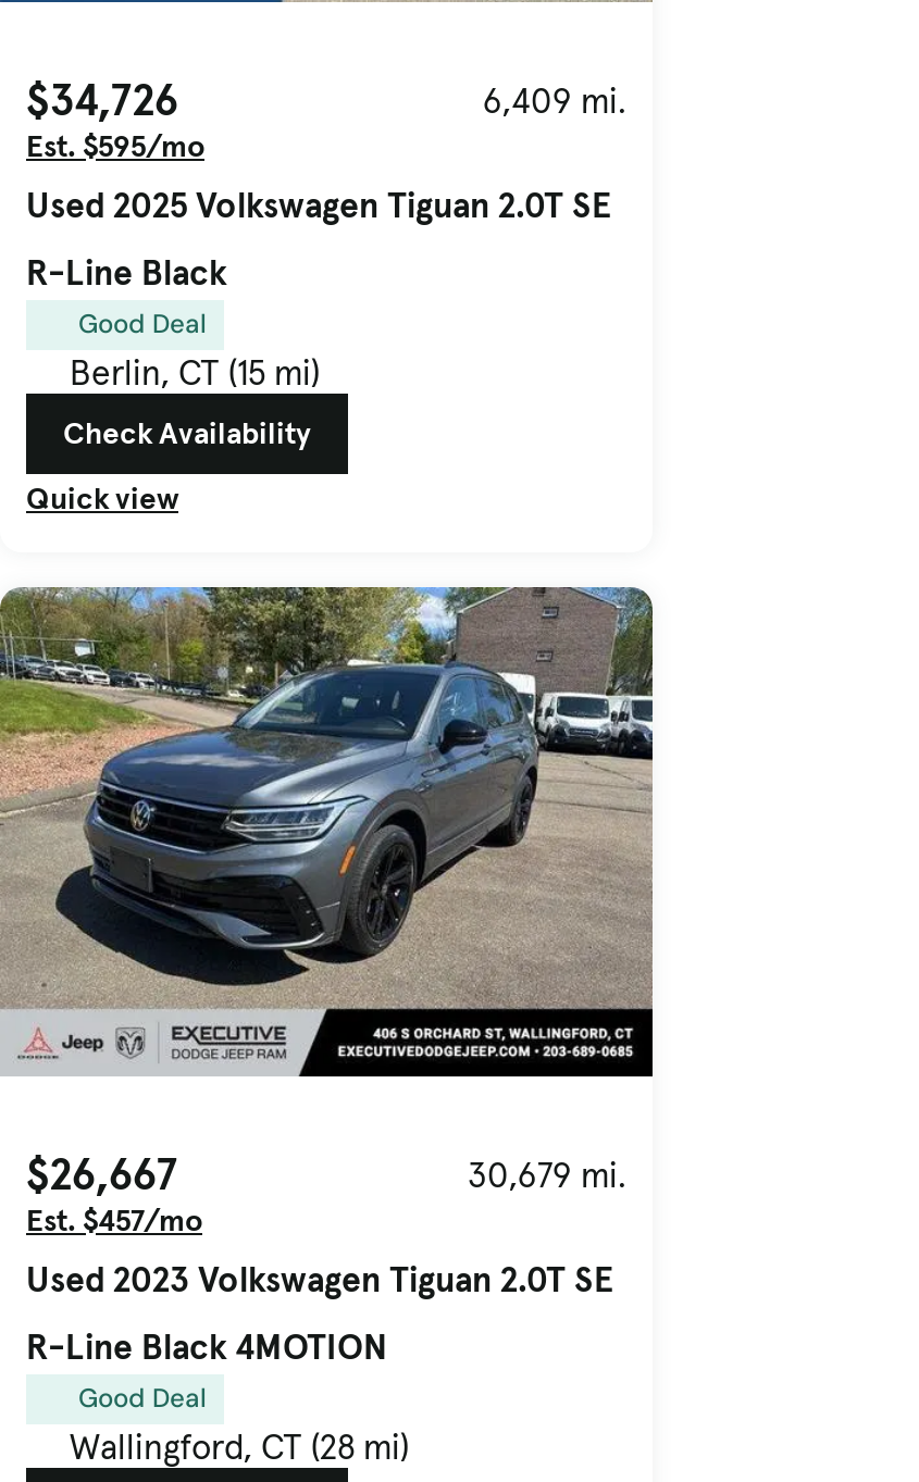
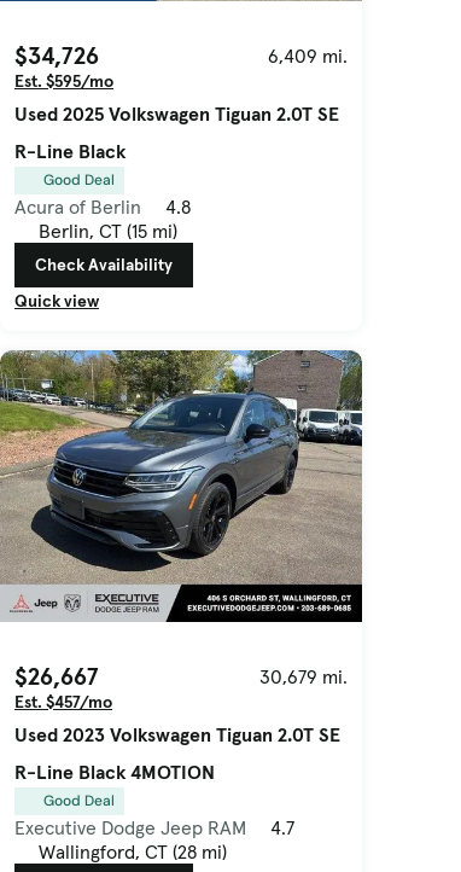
+ Acura of Berlin
+ 4.8

+ Executive Dodge Jeep RAM
+ 4.7
